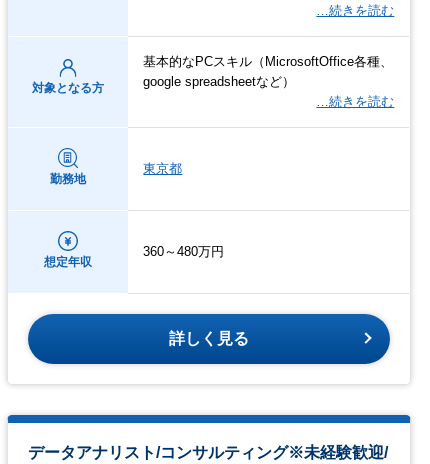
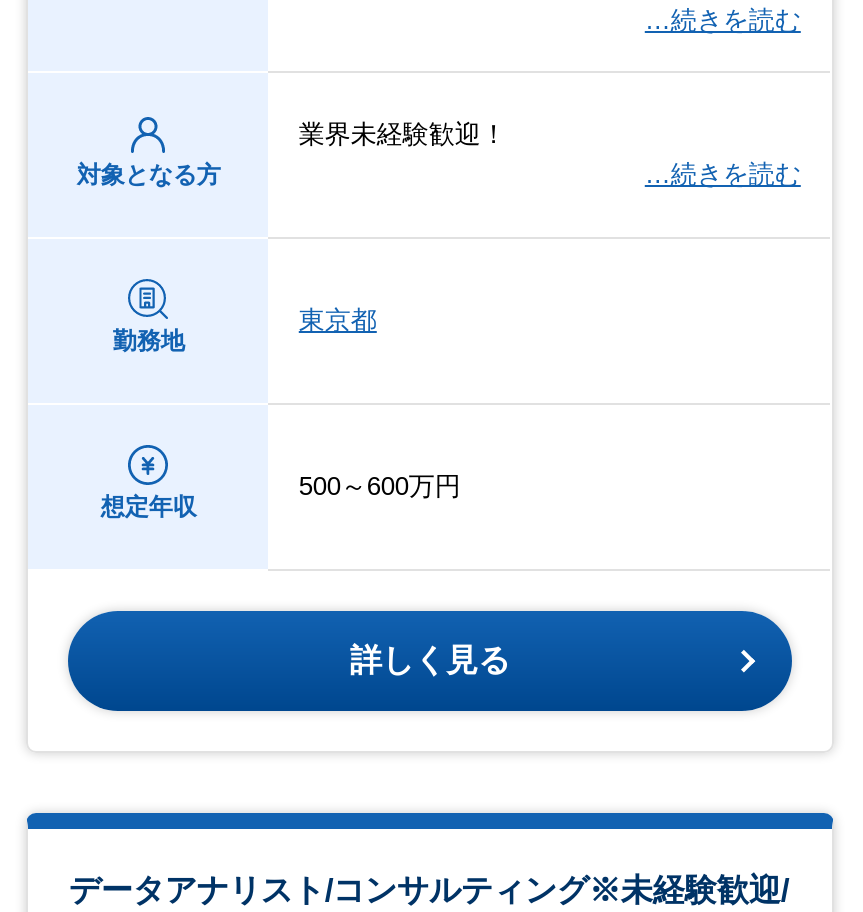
- 基本的なPCスキル（MicrosoftOffice各種、
- google spreadsheetなど）
+ 業界未経験歓迎！

- 360～480万円
+ 500～600万円
